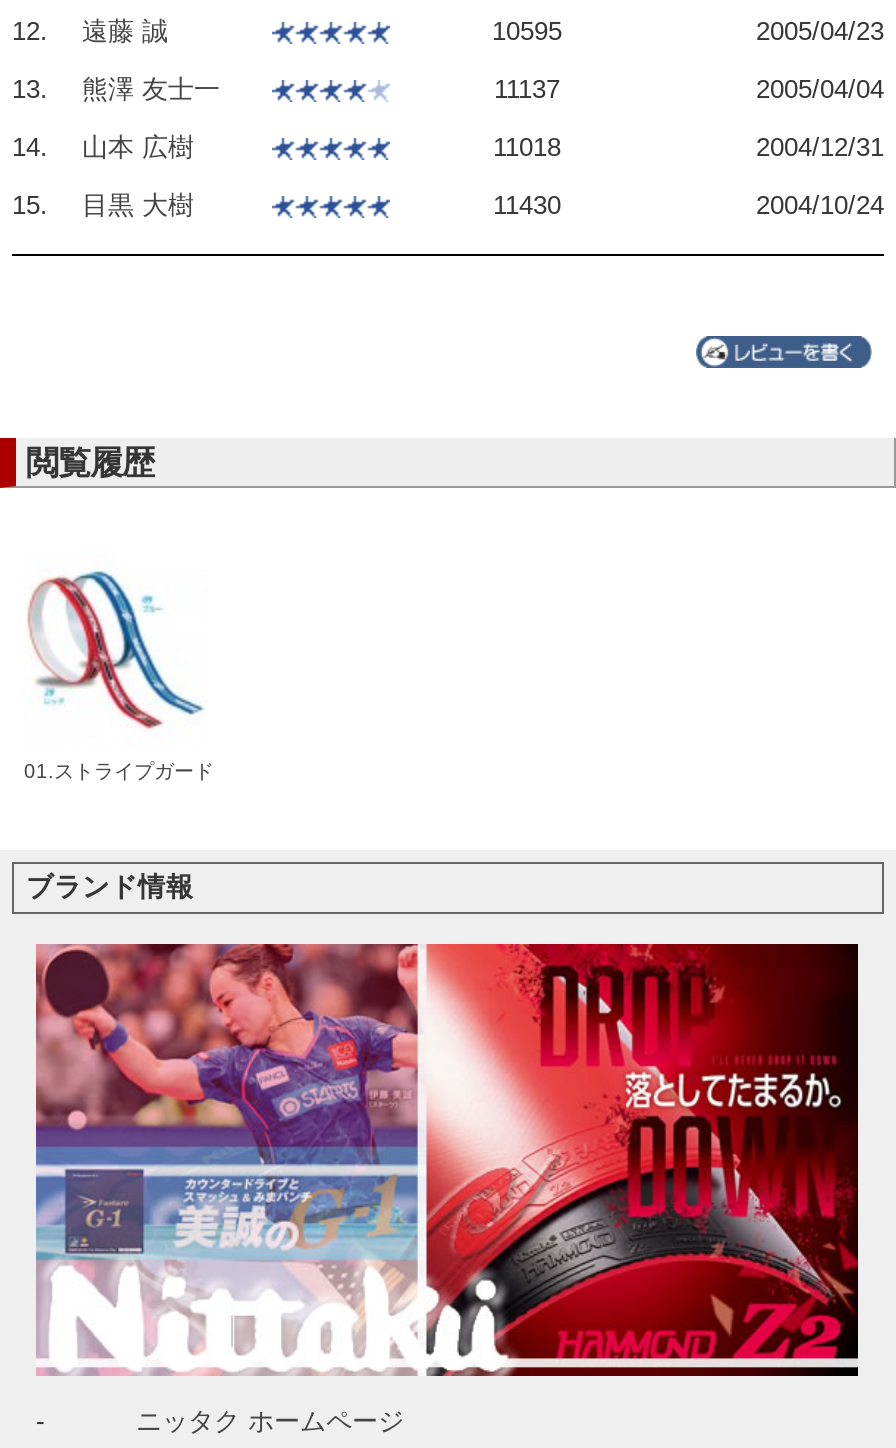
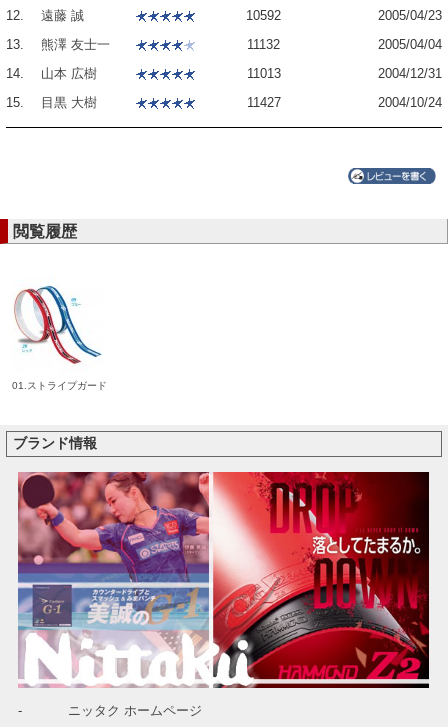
- 10595
+ 10592

- 11137
+ 11132

- 11018
+ 11013

- 11430
+ 11427
